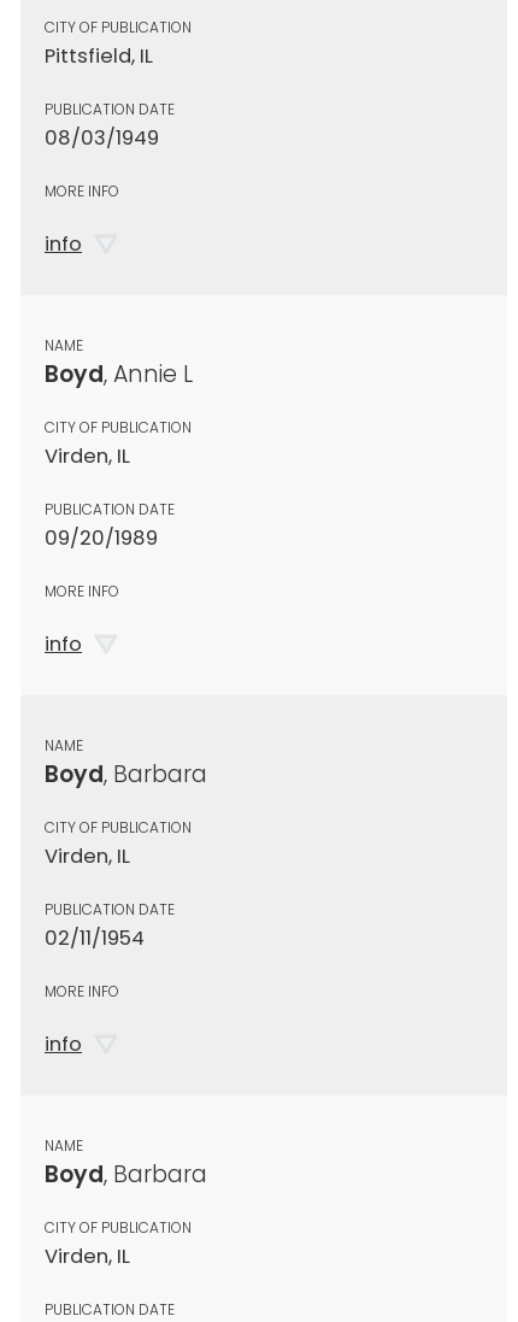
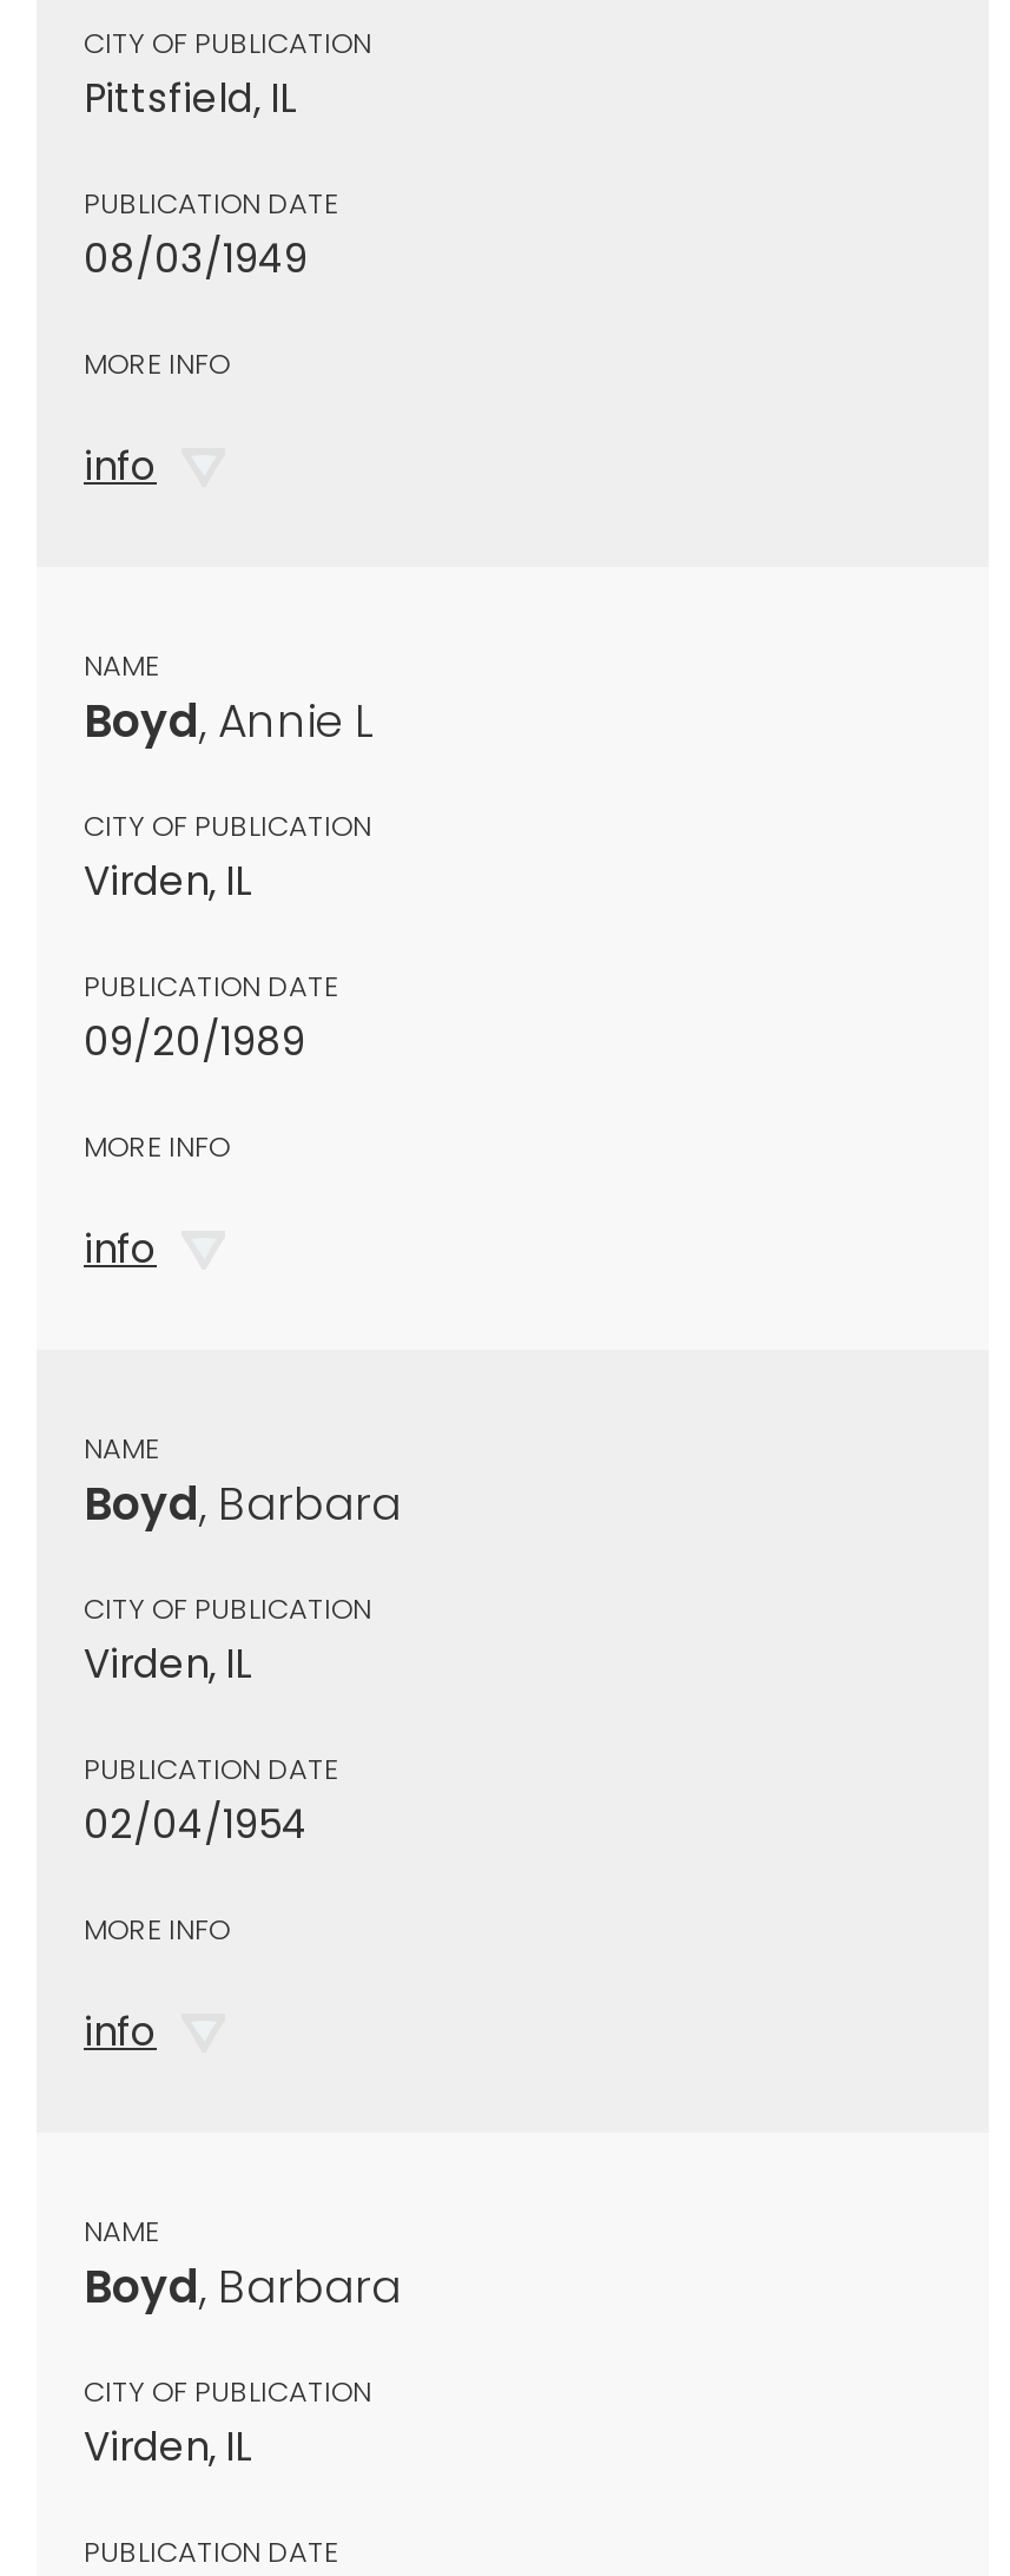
- 02/11/1954
+ 02/04/1954
